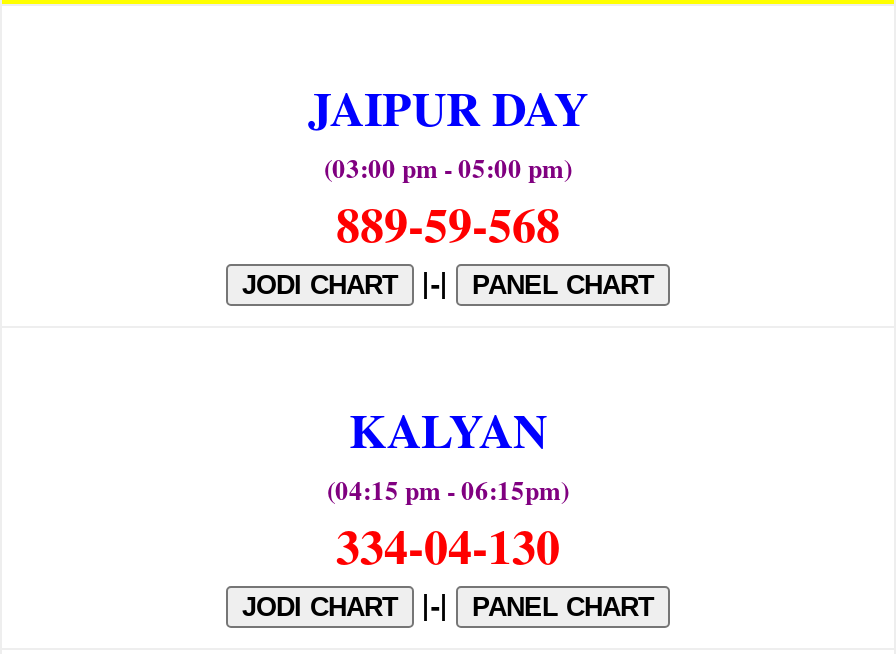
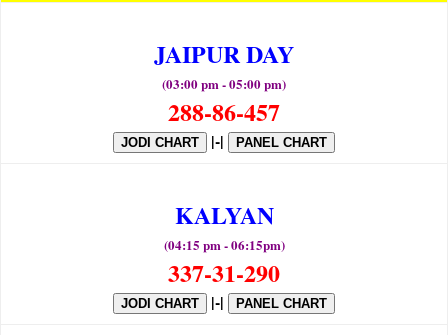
- 889-59-568
+ 288-86-457

- 334-04-130
+ 337-31-290
